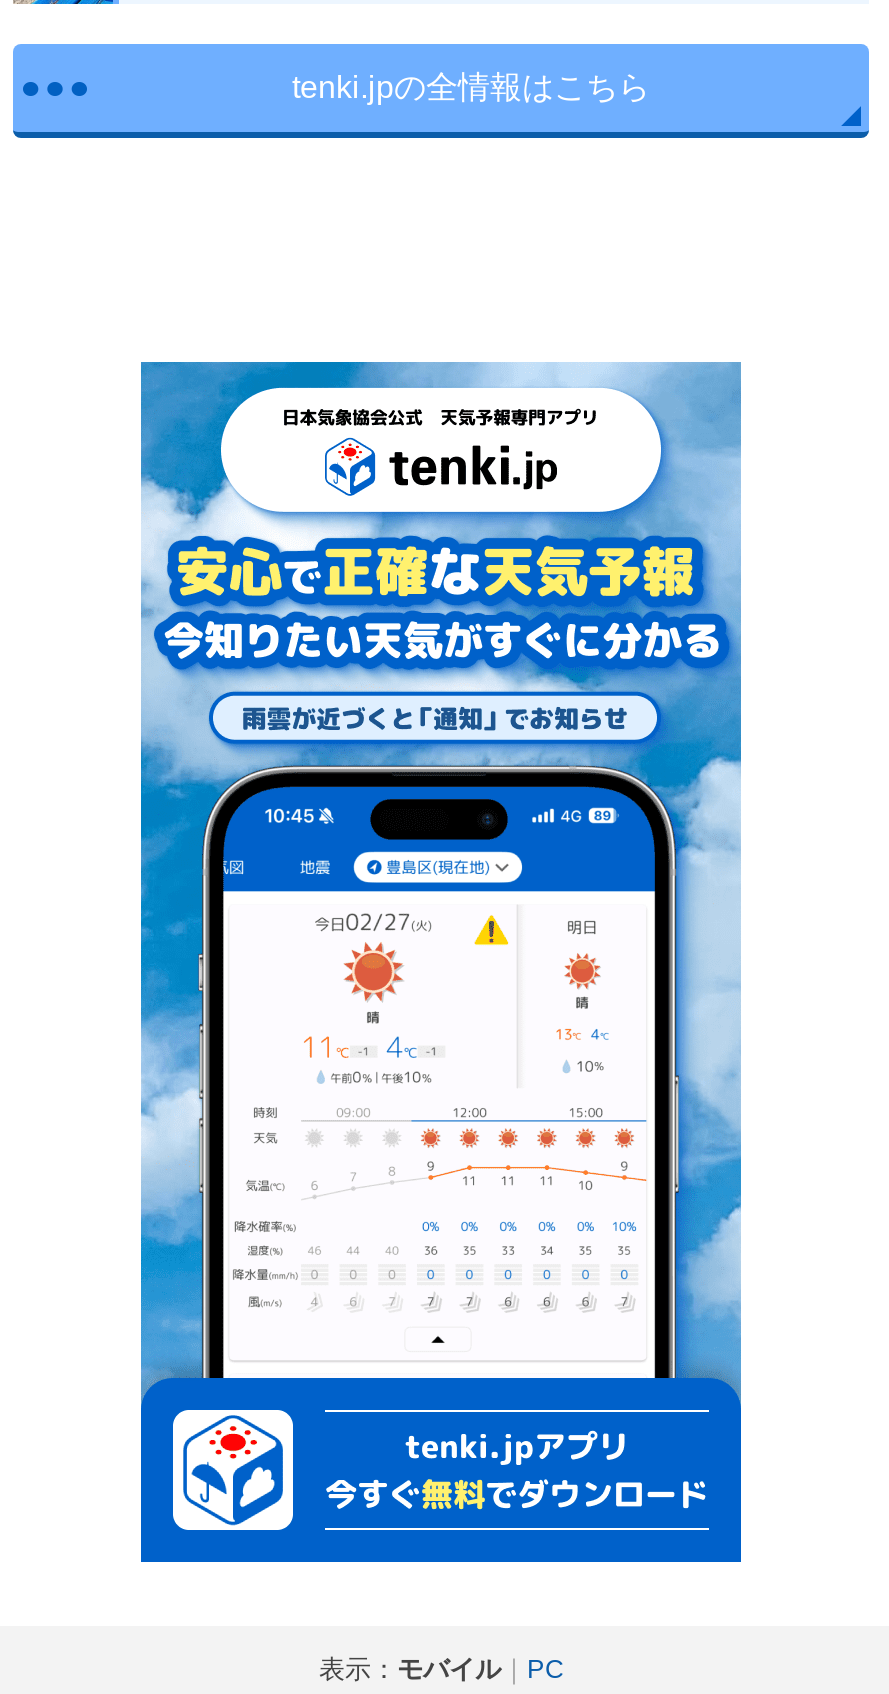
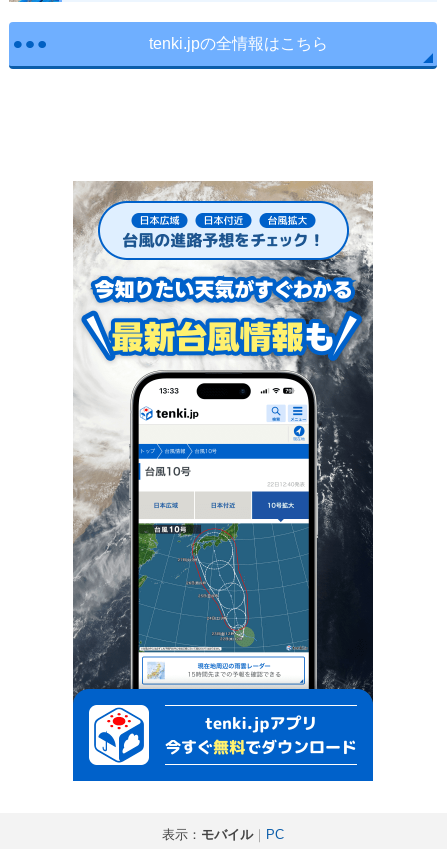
- [image]
+ [image]
